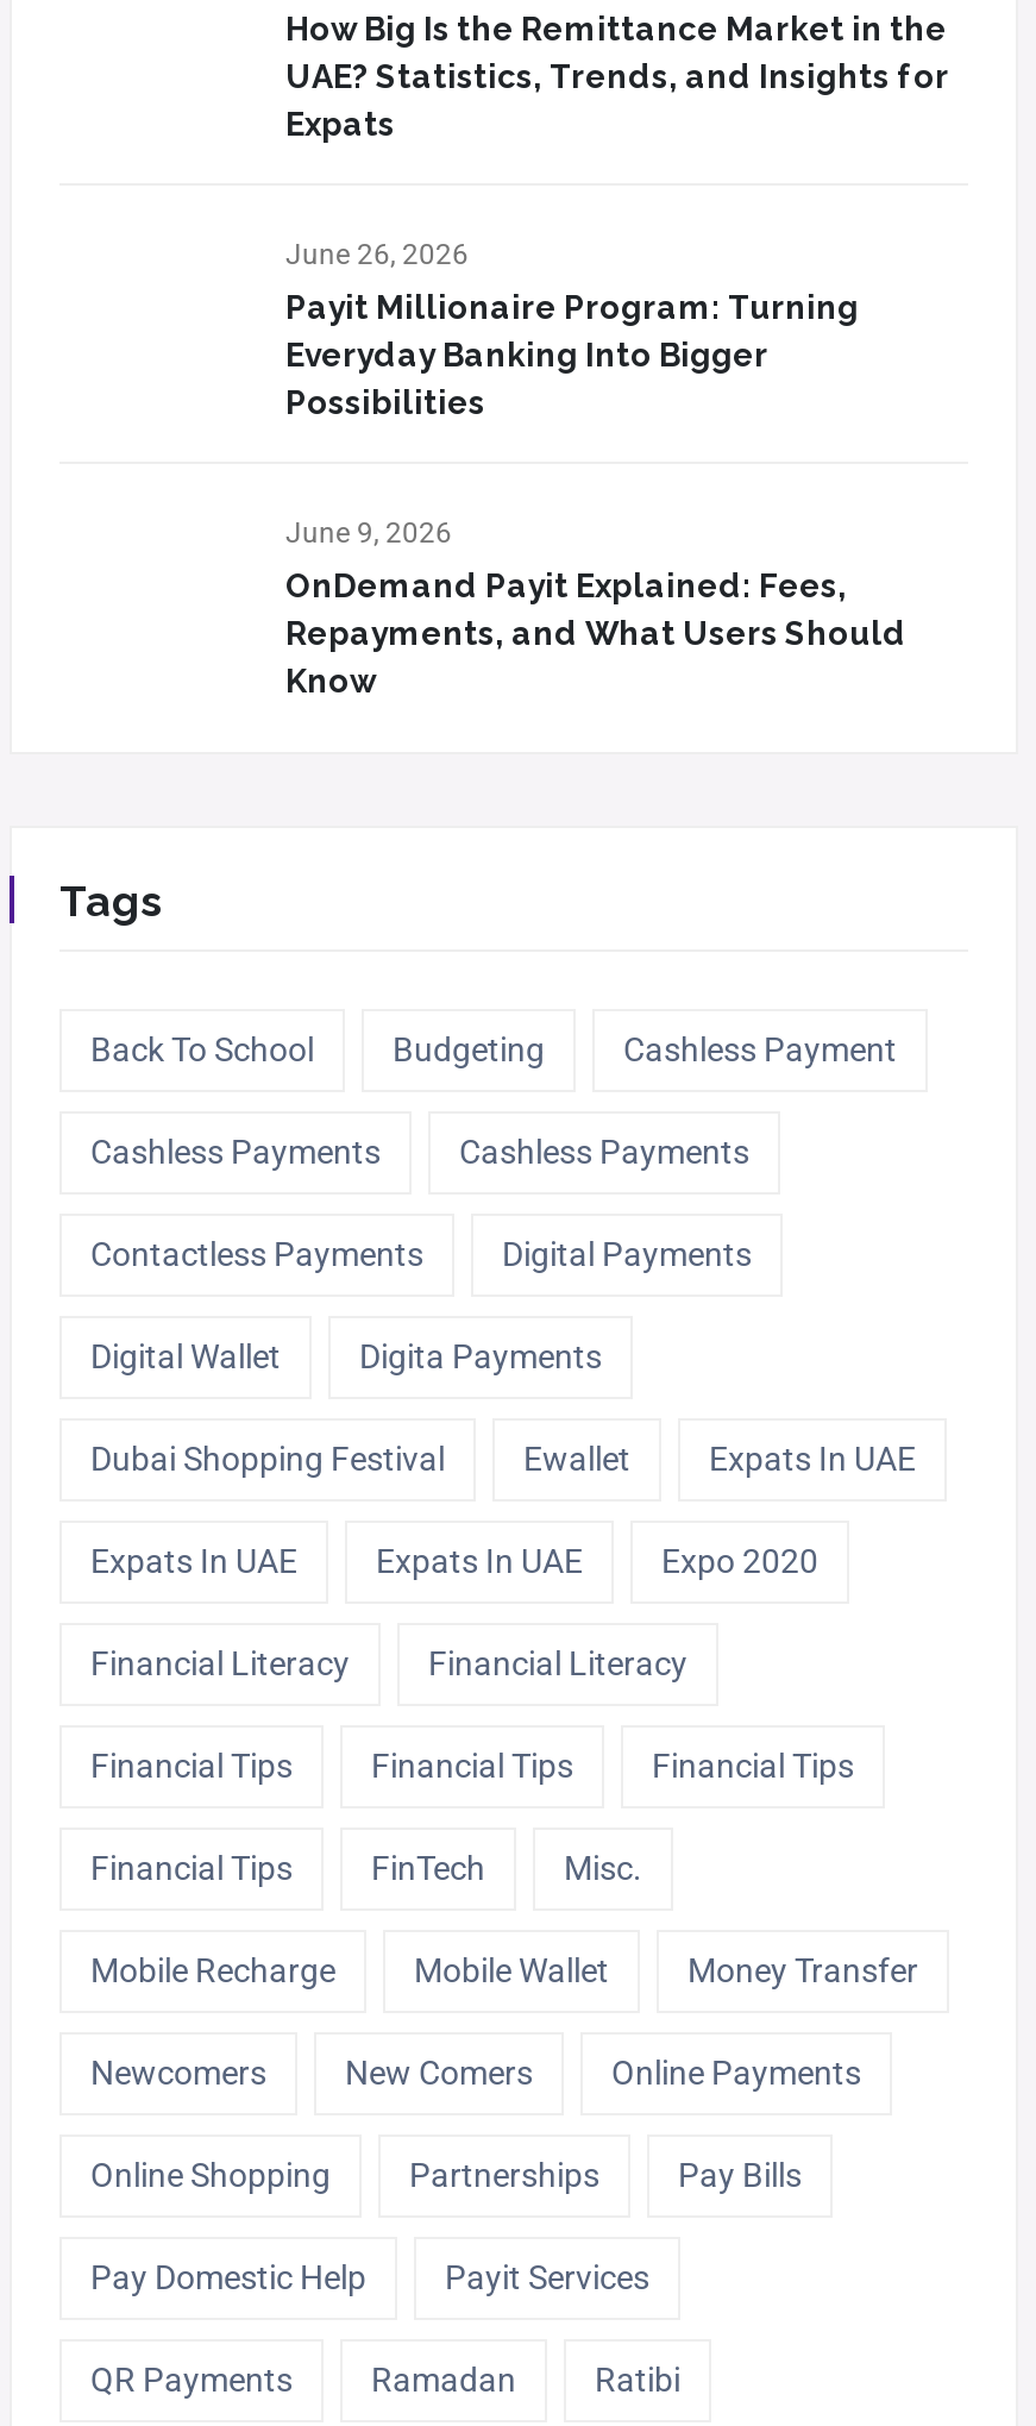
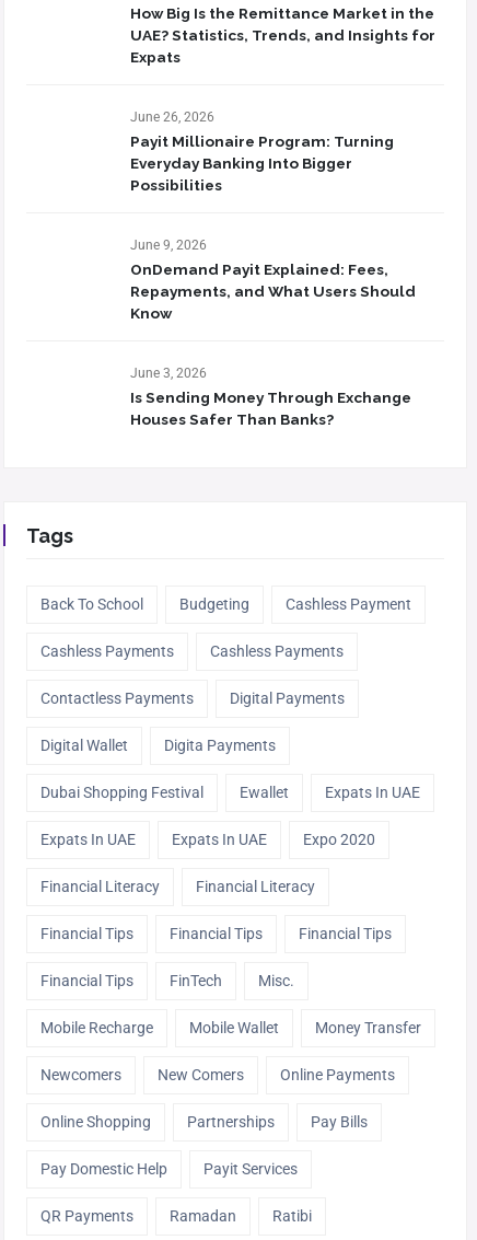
+ June 3, 2026
+ Is Sending Money Through Exchange
+ Houses Safer Than Banks?
